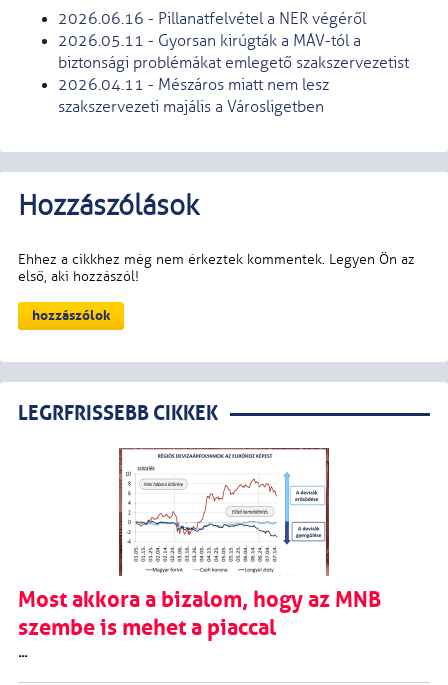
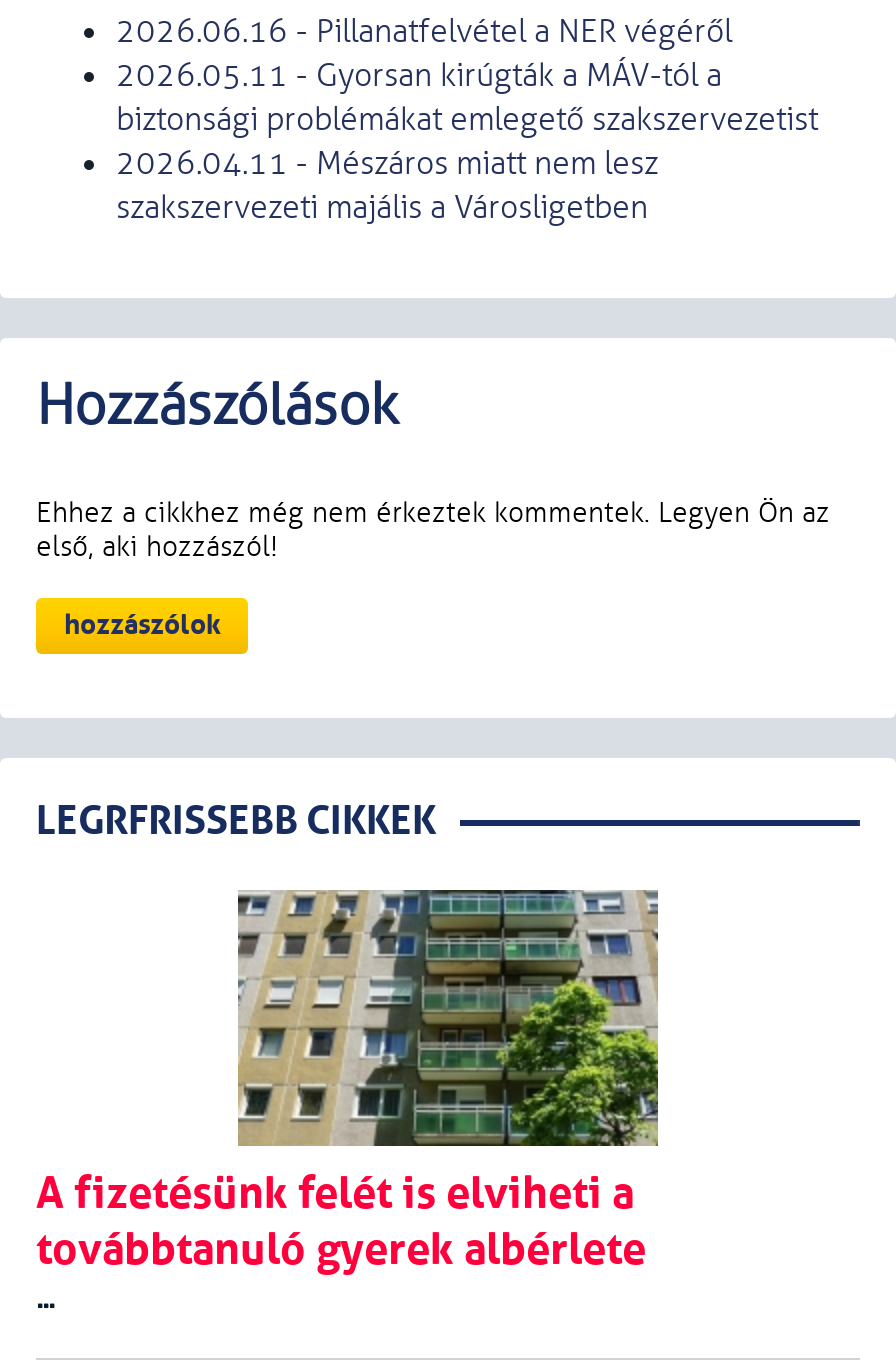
- [image]
- Most akkora a bizalom, hogy az MNB
- szembe is mehet a piaccal
+ [image]
+ A fizetésünk felét is elviheti a
+ továbbtanuló gyerek albérlete
